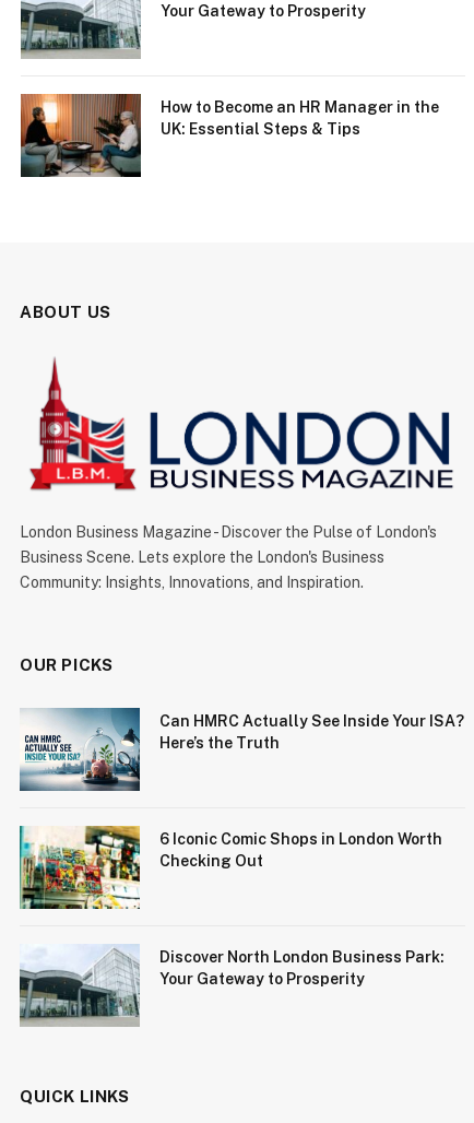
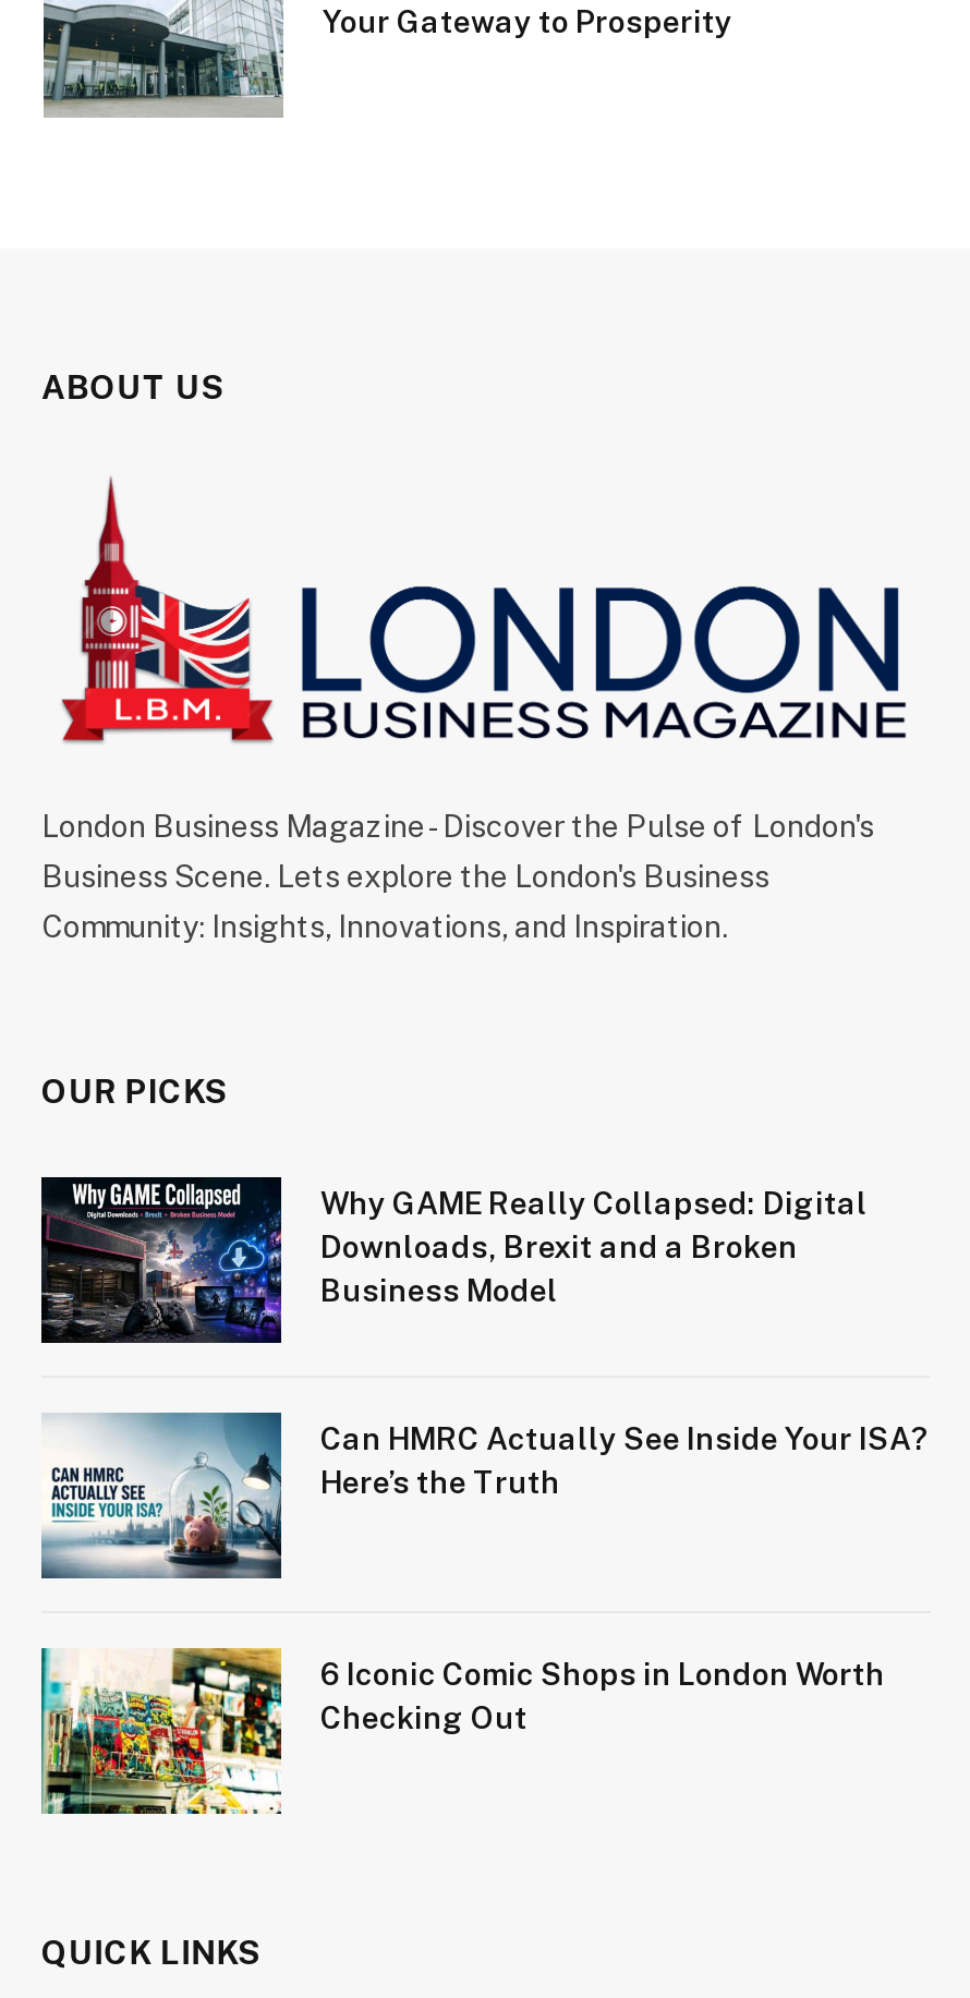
- [image]
- How to Become an HR Manager in the
- UK: Essential Steps & Tips

+ [image]
+ Why GAME Really Collapsed: Digital
+ Downloads, Brexit and a Broken
+ Business Model

- [image]
- Discover North London Business Park:
- Your Gateway to Prosperity
